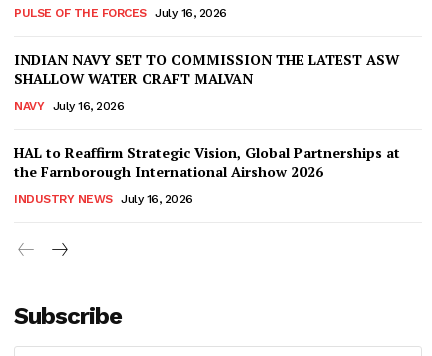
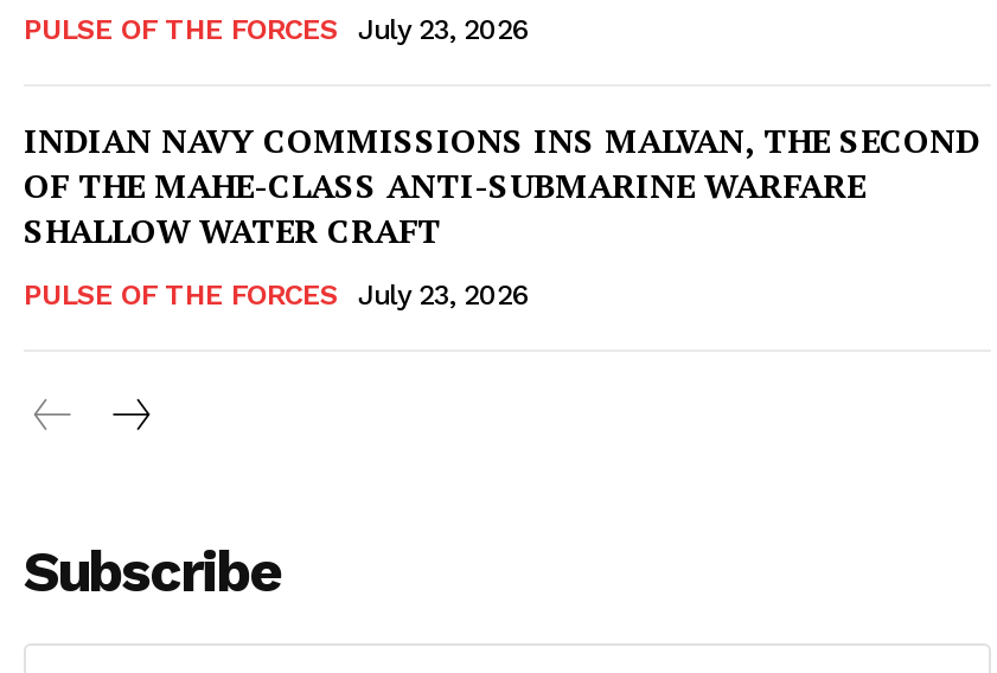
- July 16, 2026
- INDIAN NAVY SET TO COMMISSION THE LATEST ASW
- SHALLOW WATER CRAFT MALVAN
- NAVY
- July 16, 2026
- HAL to Reaffirm Strategic Vision, Global Partnerships at
- the Farnborough International Airshow 2026
- INDUSTRY NEWS
- July 16, 2026
+ July 23, 2026
+ INDIAN NAVY COMMISSIONS INS MALVAN, THE SECOND
+ OF THE MAHE-CLASS ANTI-SUBMARINE WARFARE
+ SHALLOW WATER CRAFT
+ PULSE OF THE FORCES
+ July 23, 2026
